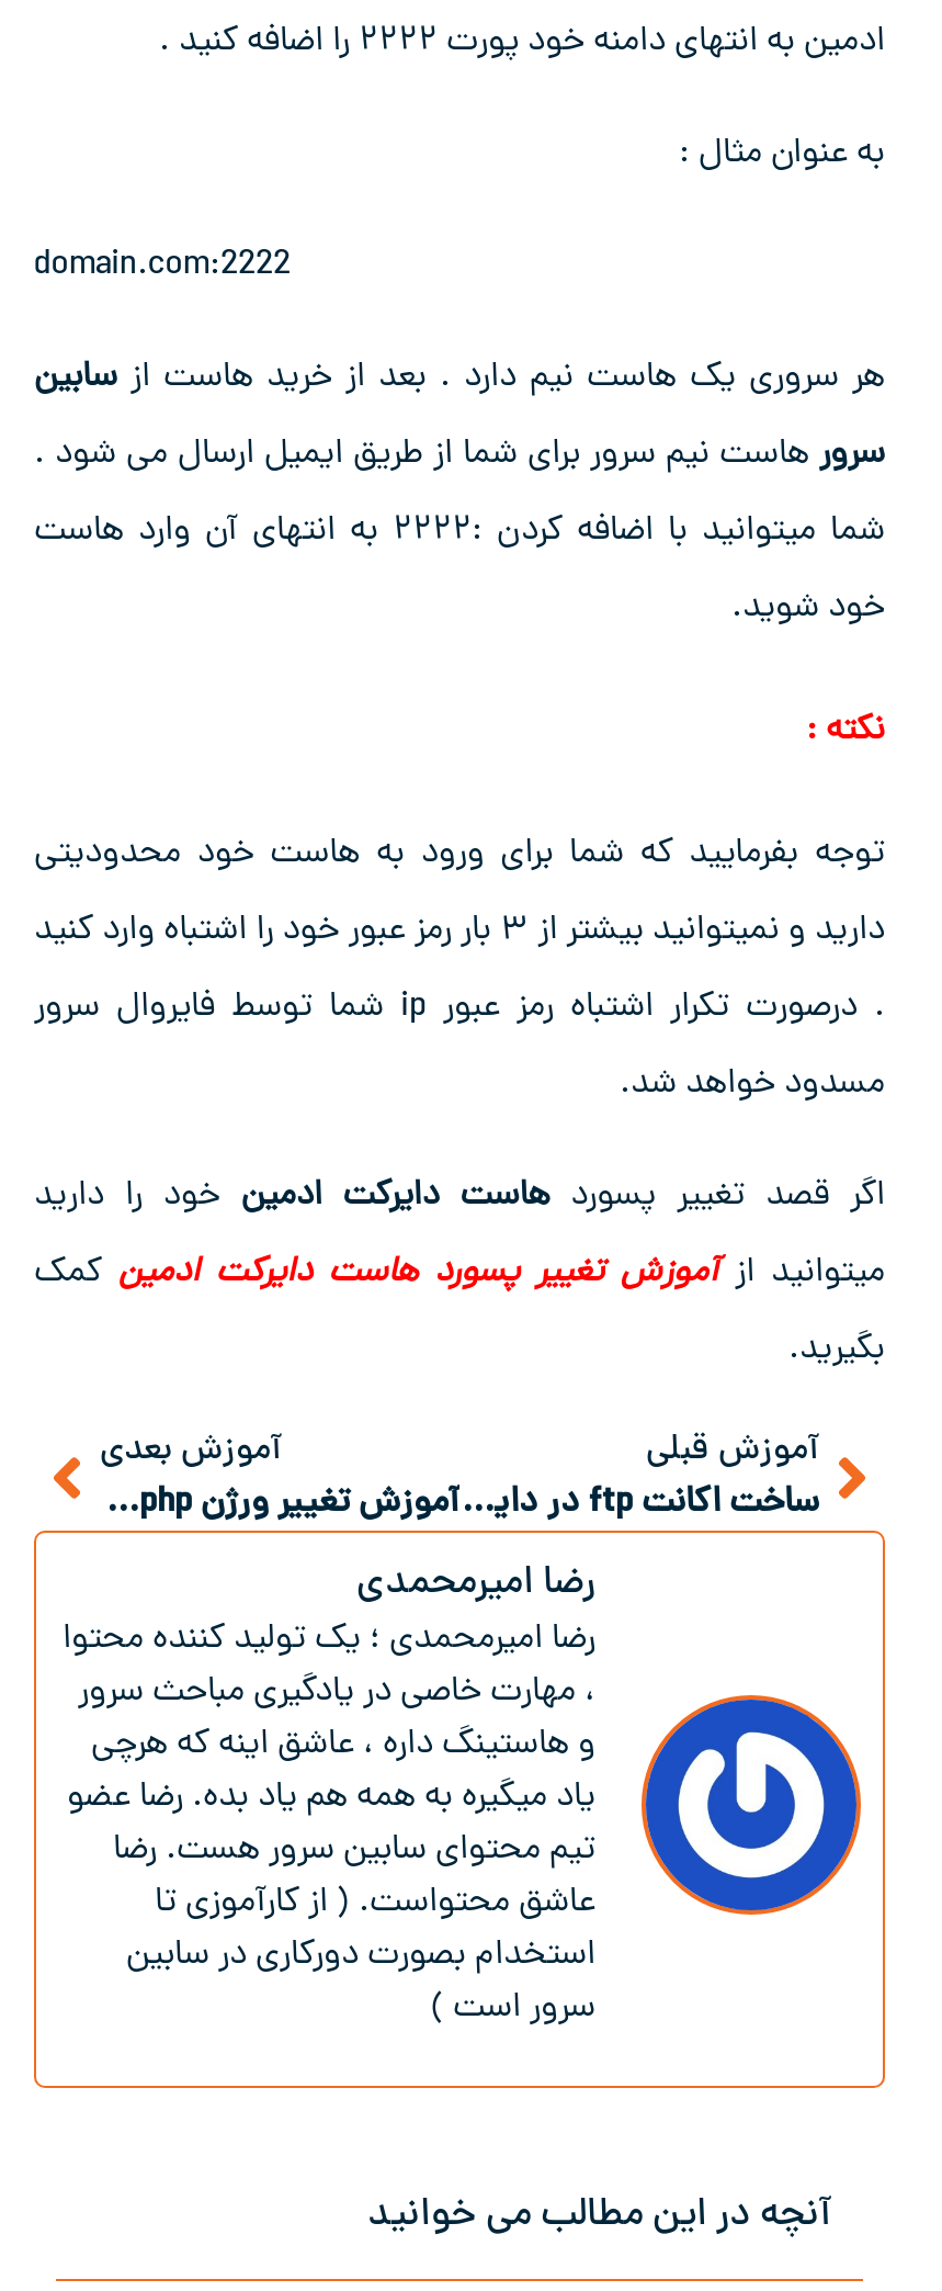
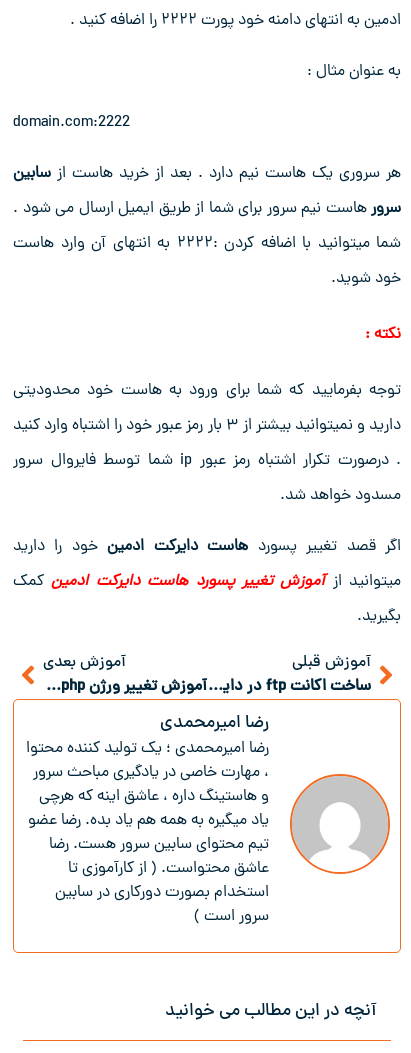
- [image]
+ [image]
